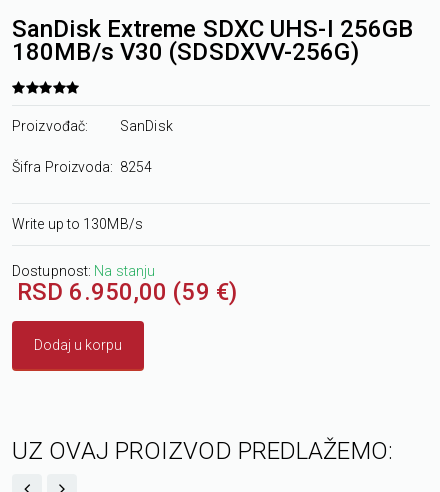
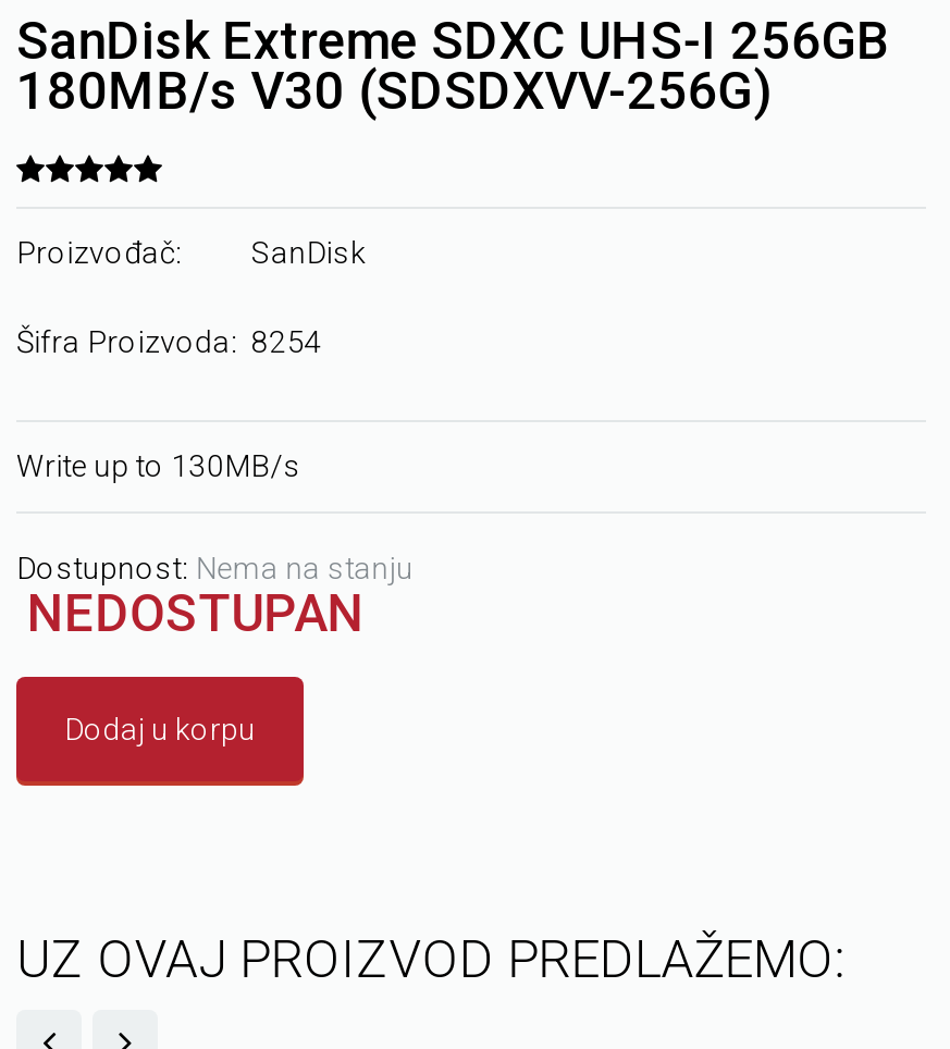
- Dostupnost: Na stanju
- RSD 6.950,00 (59 €)
+ Dostupnost: Nema na stanju
+ NEDOSTUPAN
